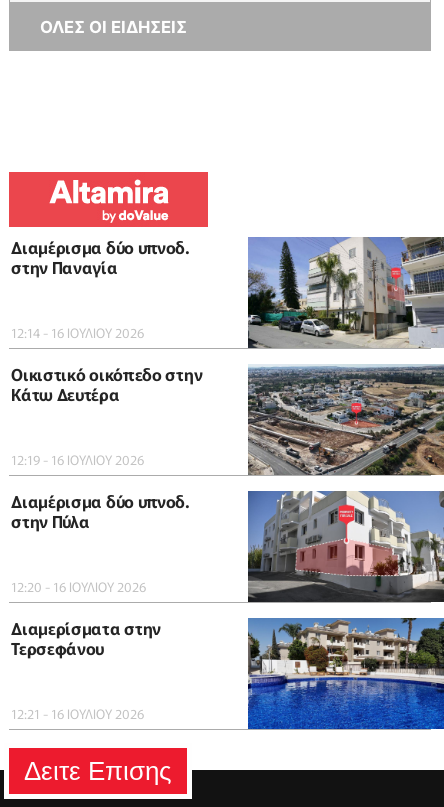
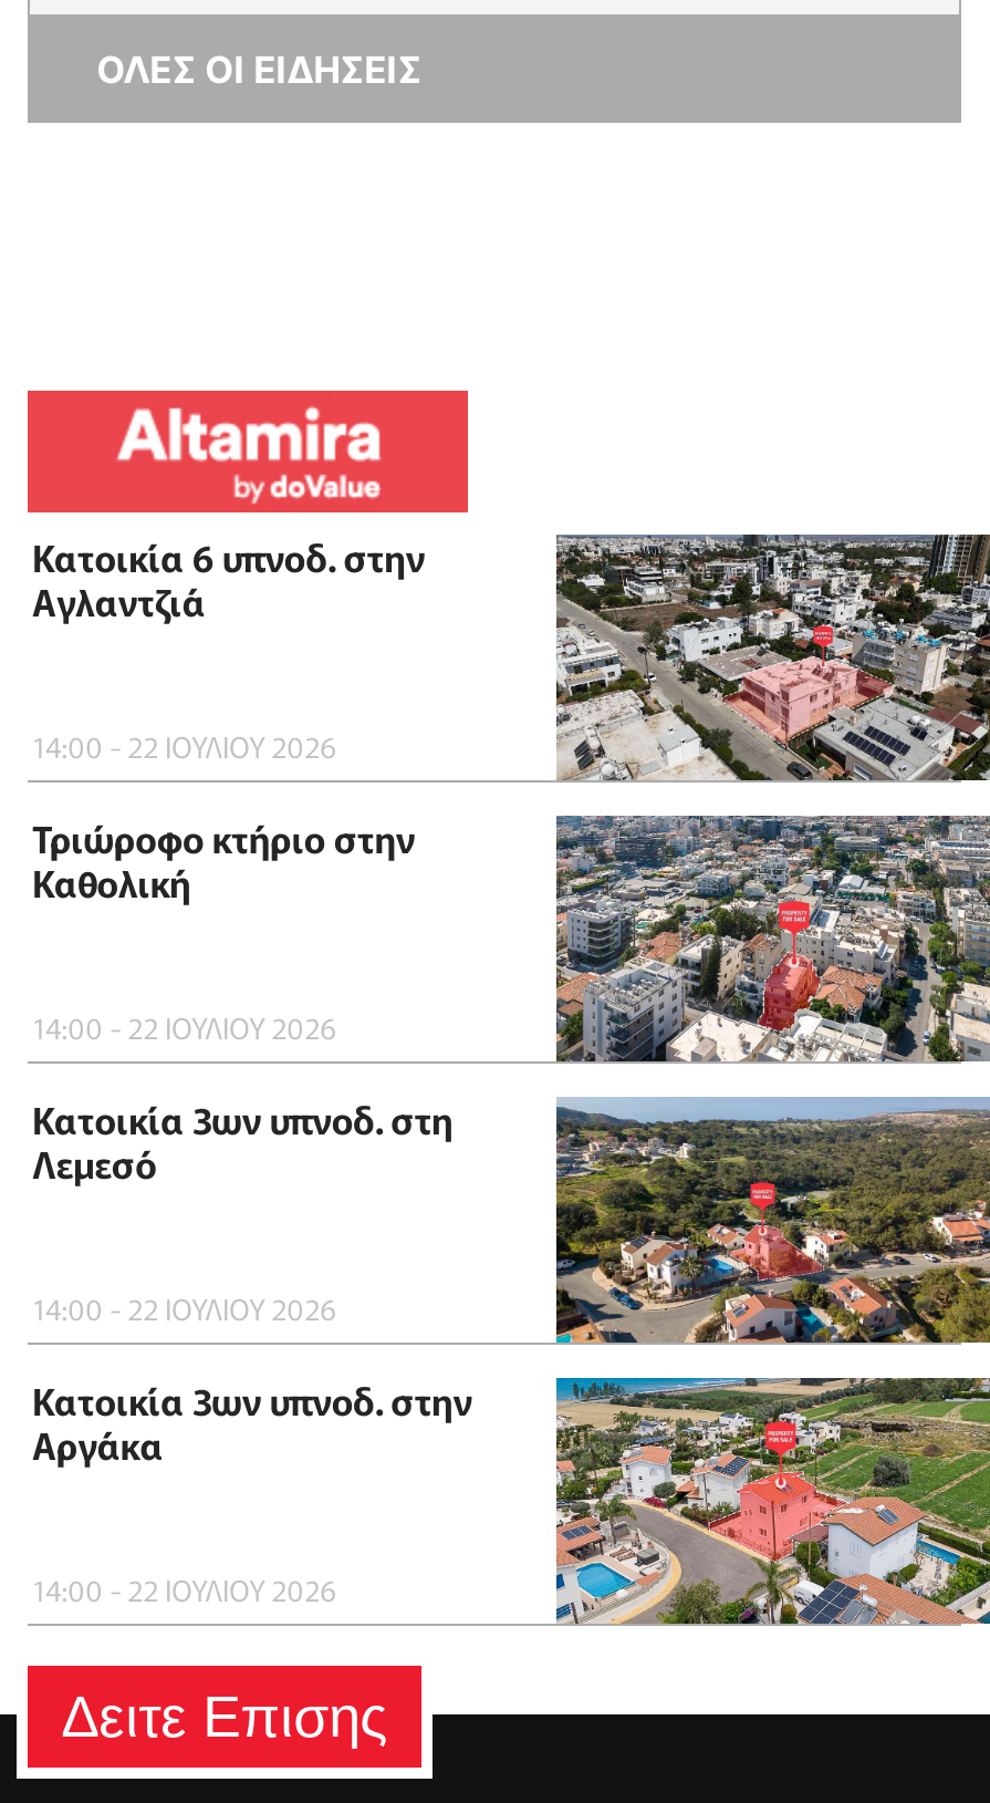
- Διαμέρισμα δύο υπνοδ.
- στην Παναγία
+ Κατοικία 6 υπνοδ. στην
+ Αγλαντζιά

- [image]
+ [image]

- 12:14 - 16 ΙΟΥΛΙΟΥ 2026
+ 14:00 - 22 ΙΟΥΛΙΟΥ 2026

- Οικιστικό οικόπεδο στην
- Κάτω Δευτέρα
+ Τριώροφο κτήριο στην
+ Καθολική

- [image]
+ [image]

- 12:19 - 16 ΙΟΥΛΙΟΥ 2026
+ 14:00 - 22 ΙΟΥΛΙΟΥ 2026

- Διαμέρισμα δύο υπνοδ.
- στην Πύλα
+ Κατοικία 3ων υπνοδ. στη
+ Λεμεσό

- [image]
+ [image]

- 12:20 - 16 ΙΟΥΛΙΟΥ 2026
+ 14:00 - 22 ΙΟΥΛΙΟΥ 2026

- Διαμερίσματα στην
- Τερσεφάνου
+ Κατοικία 3ων υπνοδ. στην
+ Αργάκα

- [image]
+ [image]

- 12:21 - 16 ΙΟΥΛΙΟΥ 2026
+ 14:00 - 22 ΙΟΥΛΙΟΥ 2026
